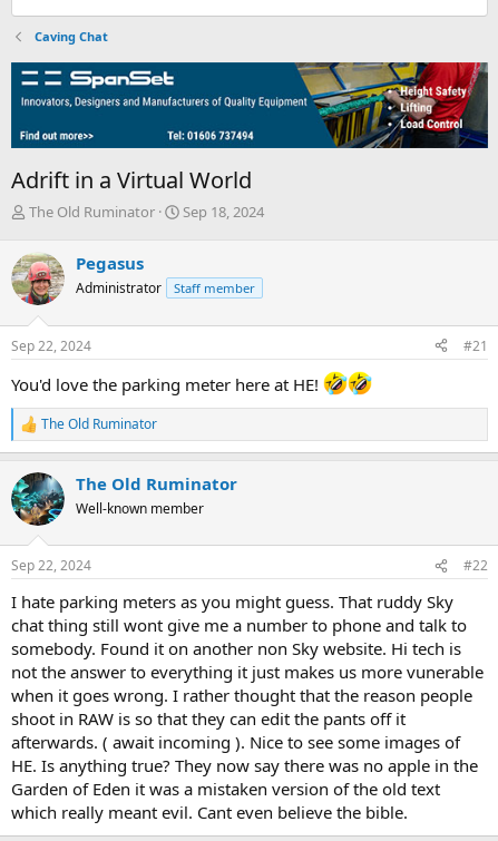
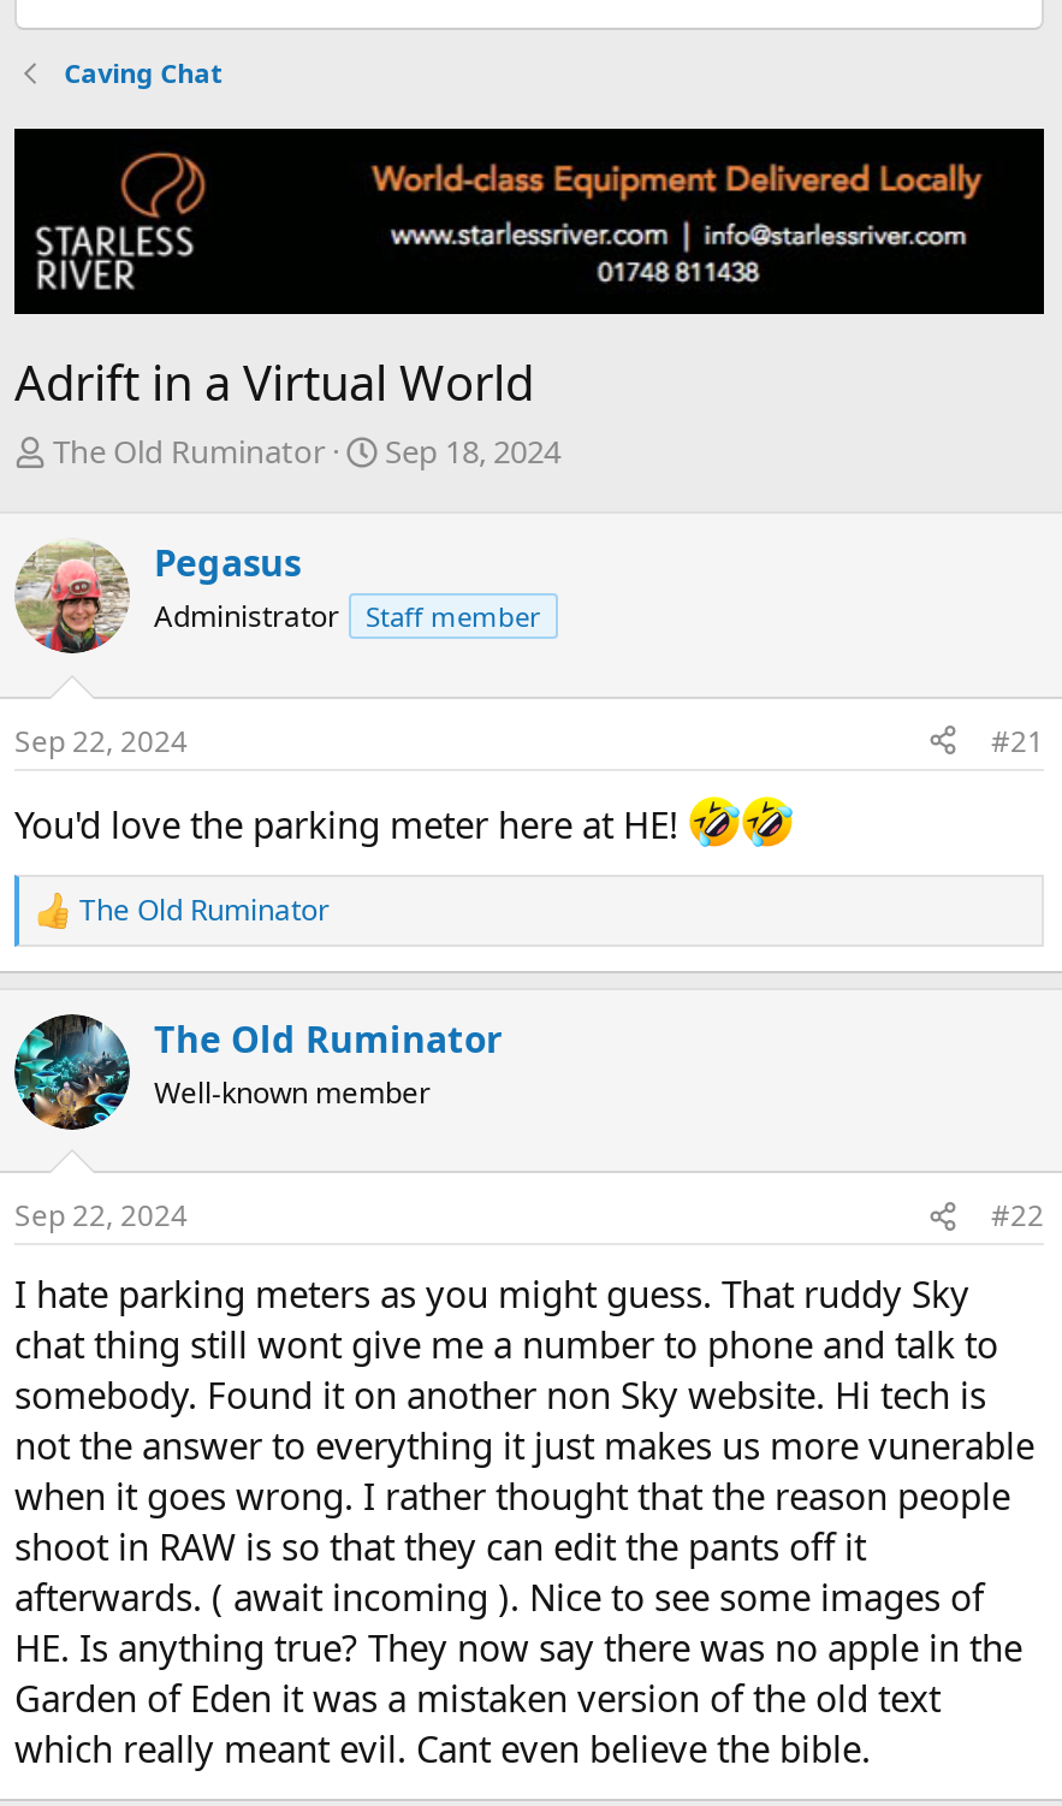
- [image]
+ [image]
